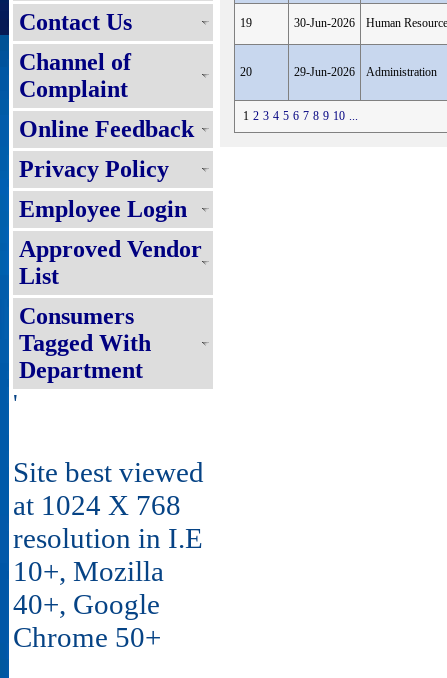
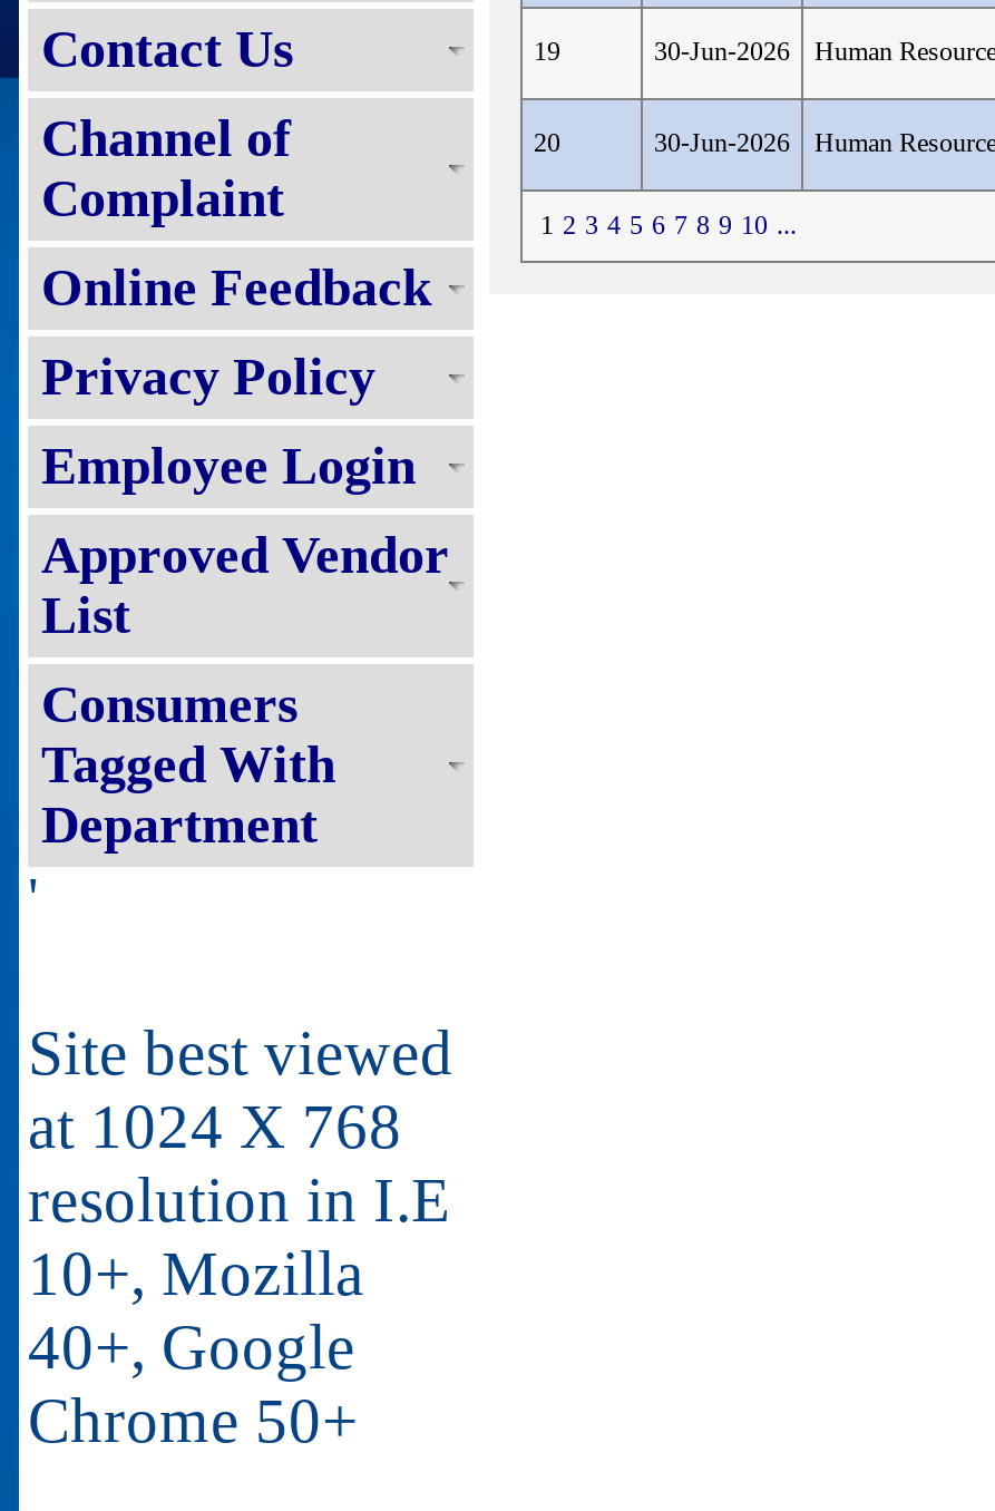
- 29-Jun-2026
- Administration
+ 30-Jun-2026
+ Human Resource
